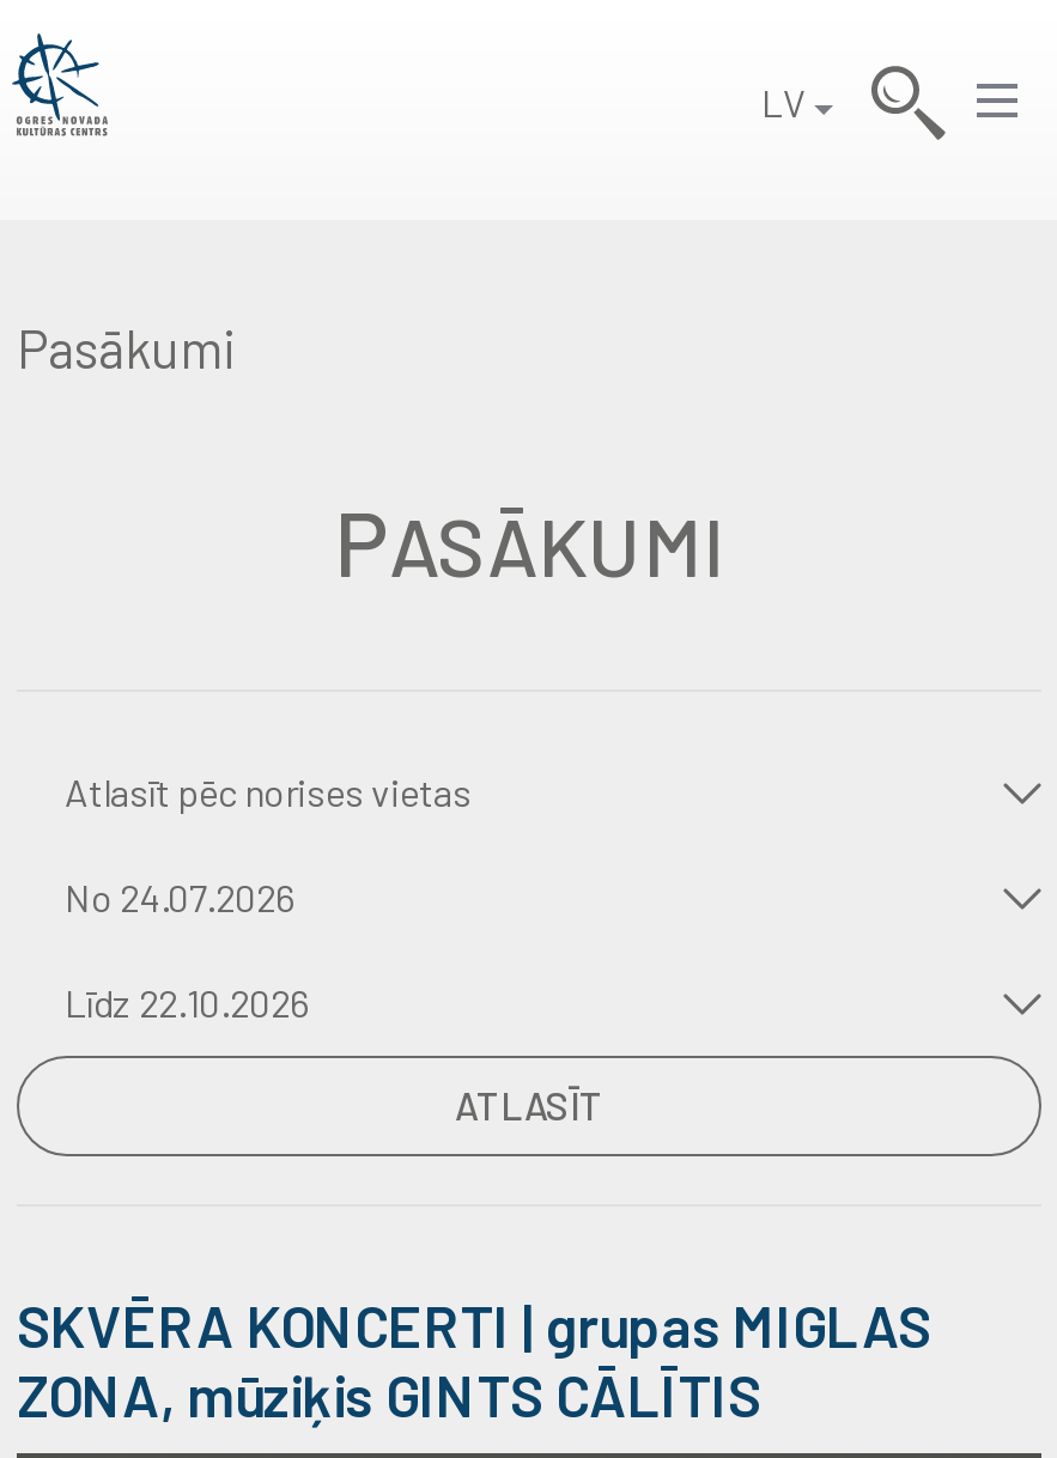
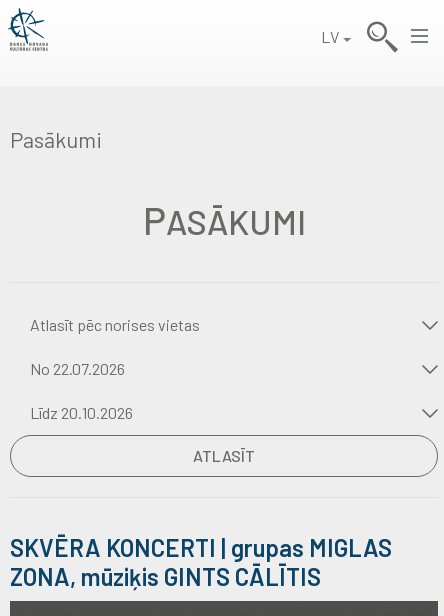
- No 24.07.2026
+ No 22.07.2026

- Līdz 22.10.2026
+ Līdz 20.10.2026
